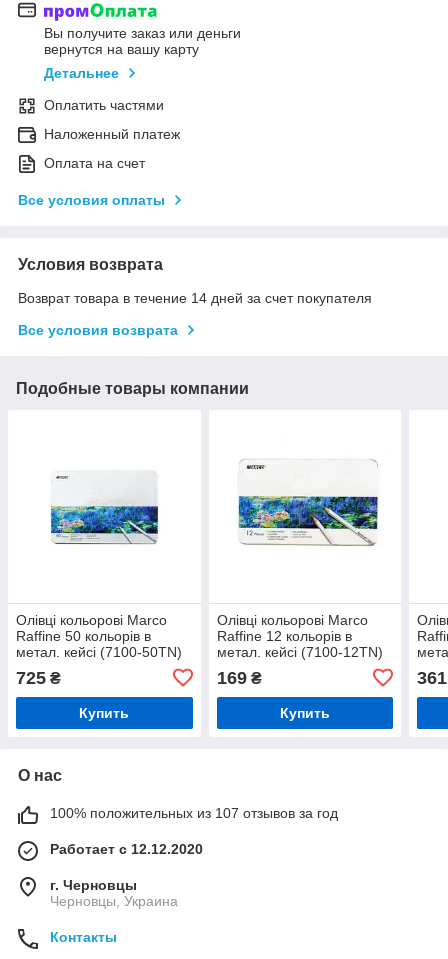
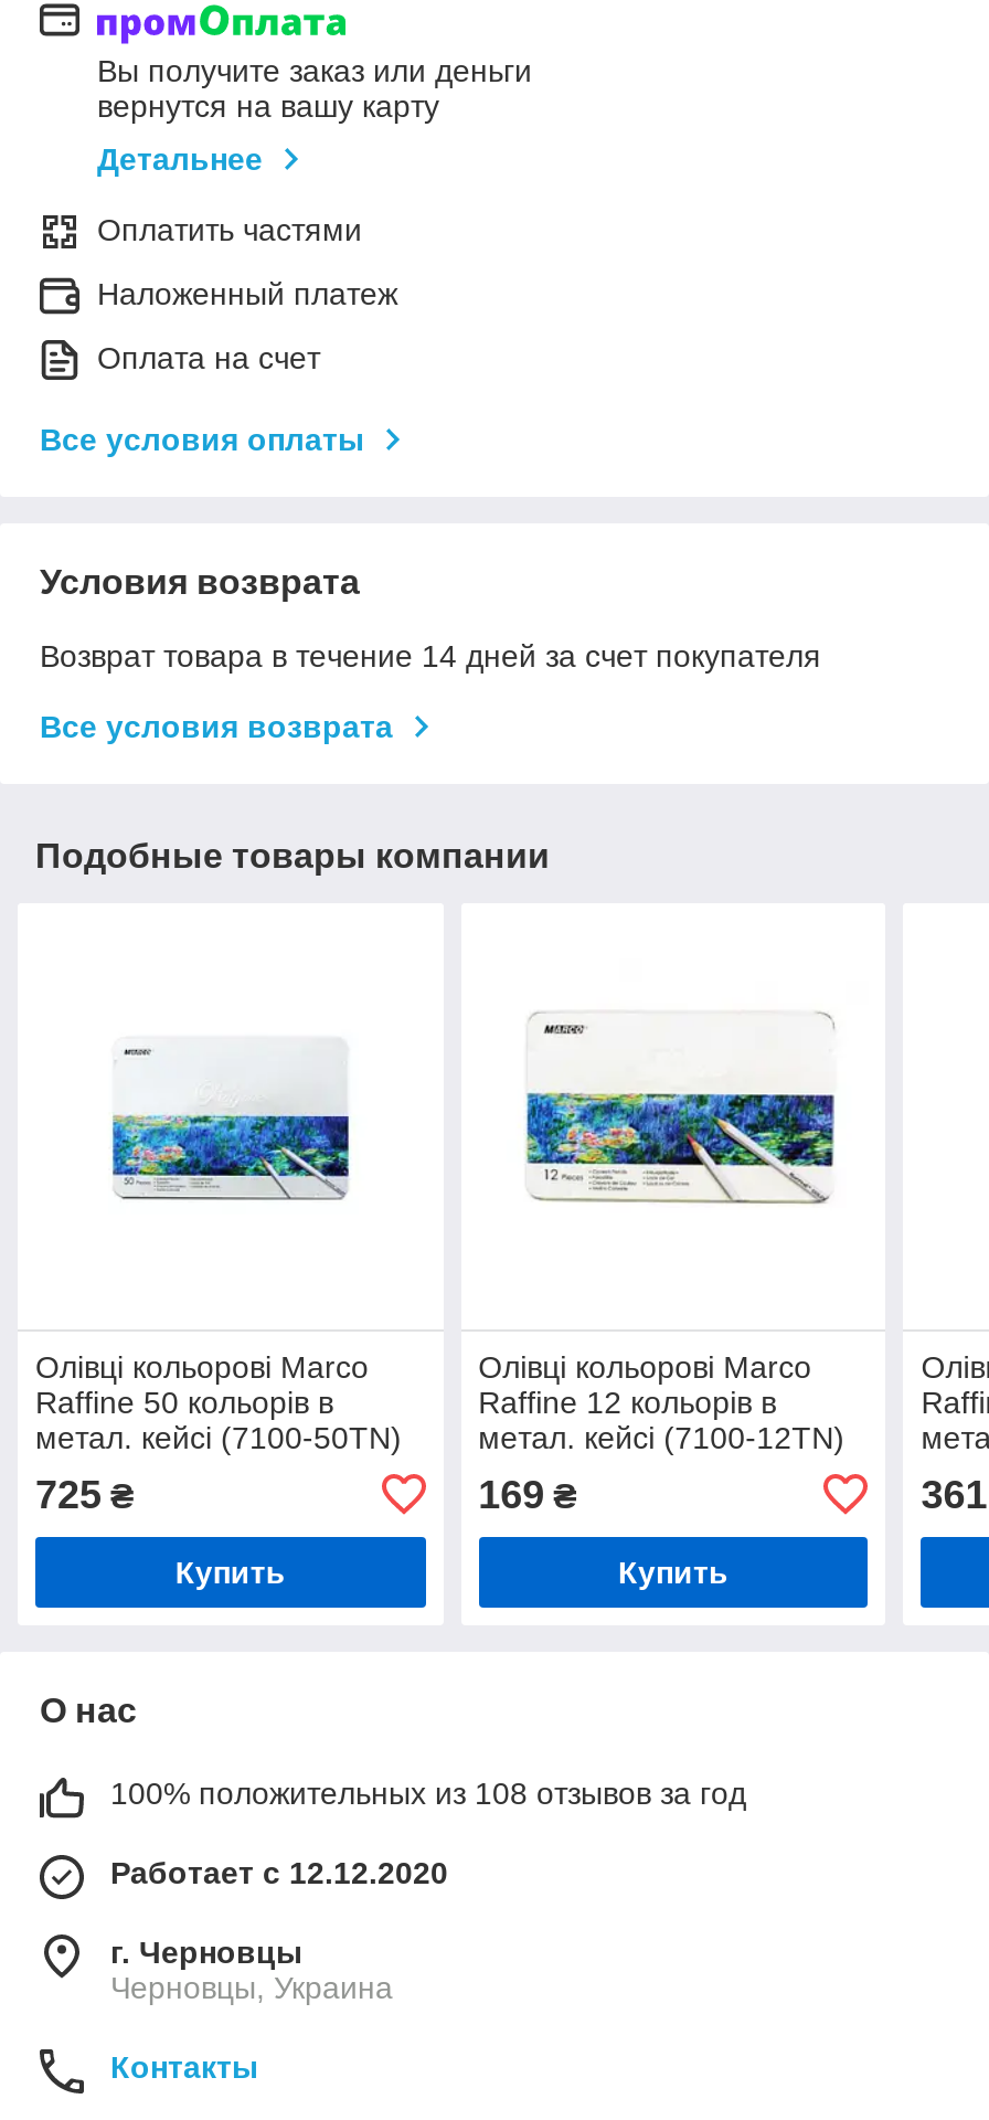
- 100% положительных из 107 отзывов за год
+ 100% положительных из 108 отзывов за год
